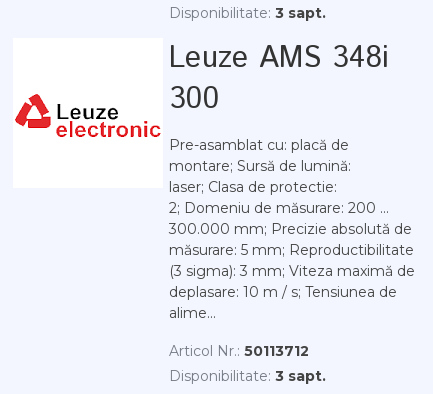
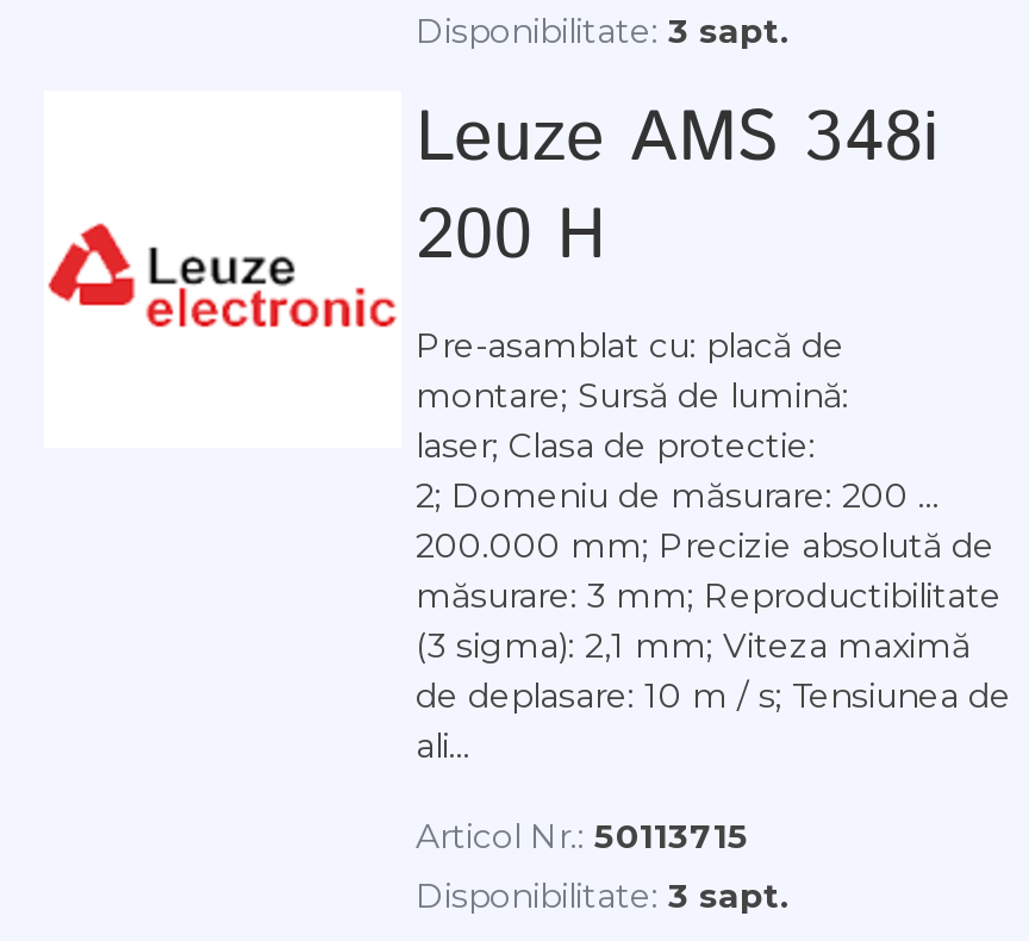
- 300
+ 200 H

- 300.000 mm; Precizie absolută de
- măsurare: 5 mm; Reproductibilitate
- (3 sigma): 3 mm; Viteza maximă de
- deplasare: 10 m / s; Tensiunea de
- alime...
+ 200.000 mm; Precizie absolută de
+ măsurare: 3 mm; Reproductibilitate
+ (3 sigma): 2,1 mm; Viteza maximă
+ de deplasare: 10 m / s; Tensiunea de
+ ali...

- Articol Nr.: 50113712
+ Articol Nr.: 50113715
